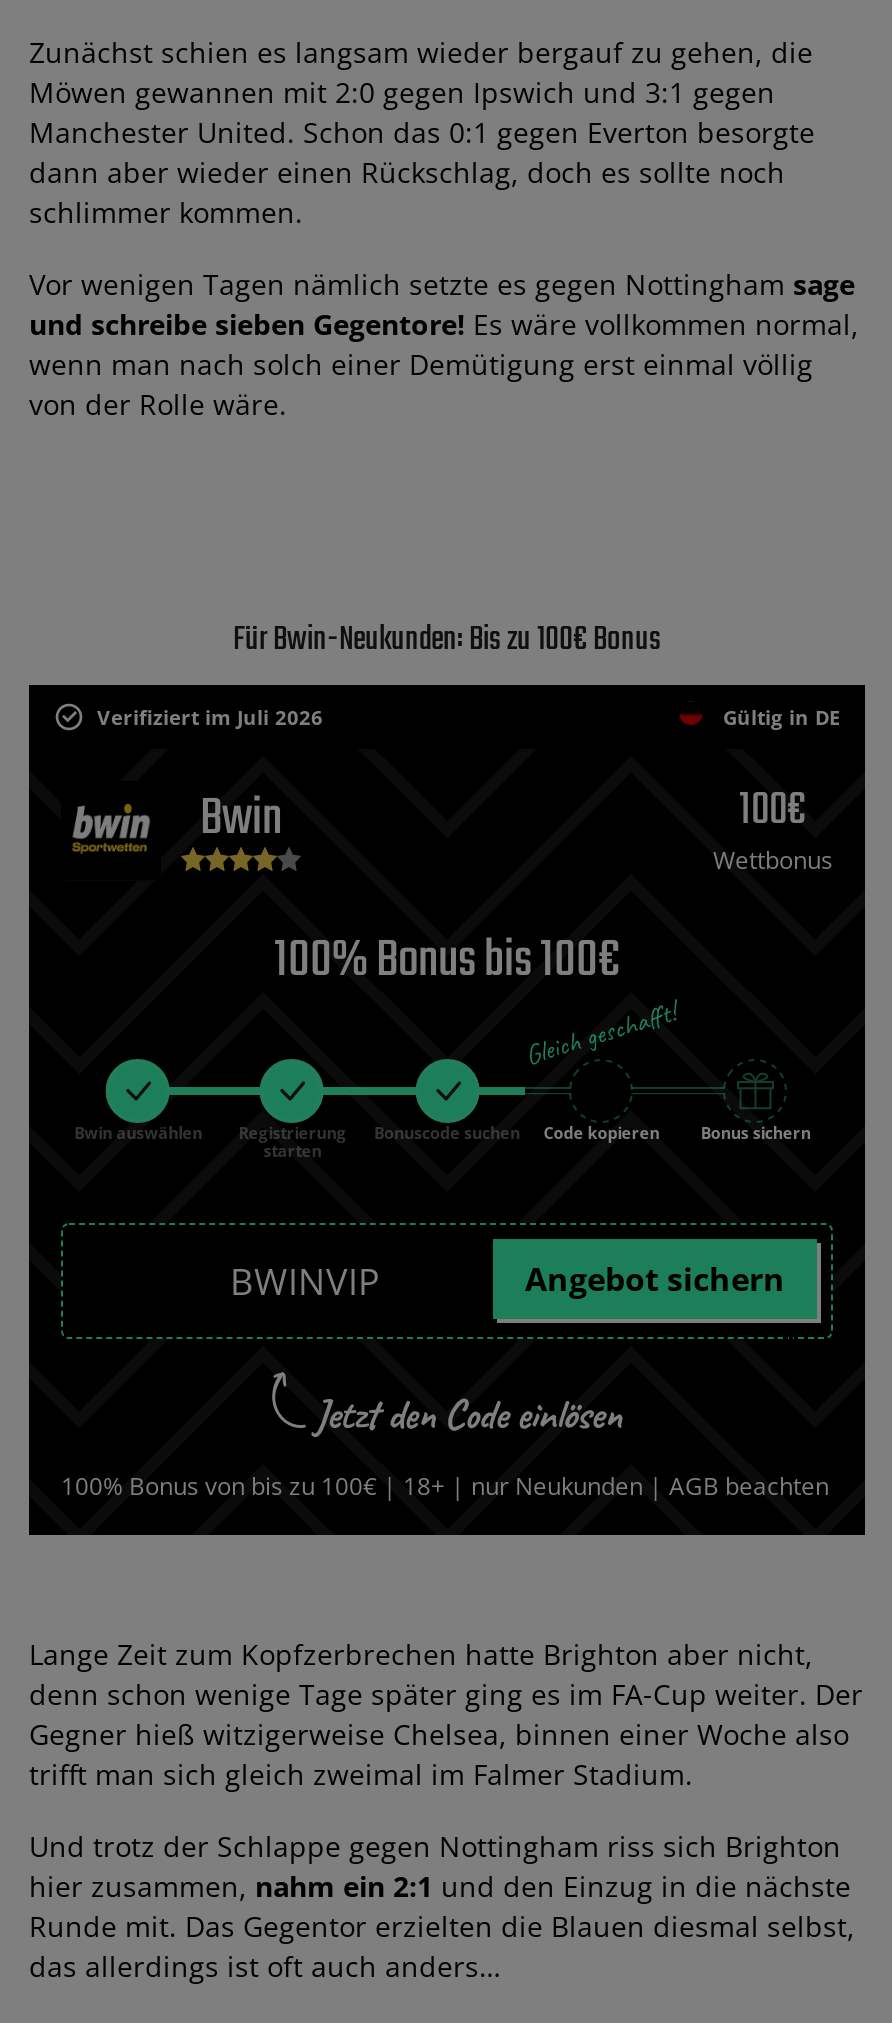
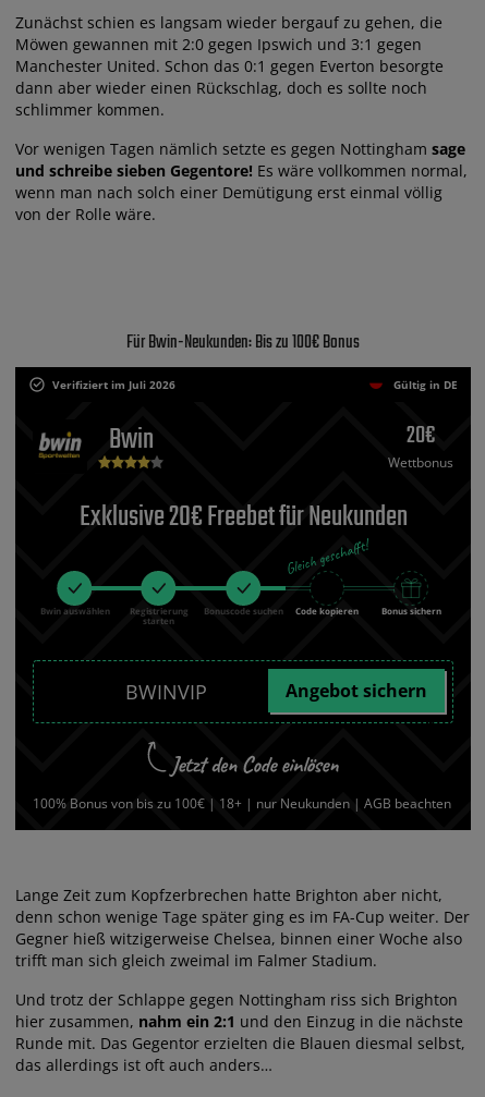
- 100€
+ 20€

- 100% Bonus bis 100€
+ Exklusive 20€ Freebet für Neukunden
